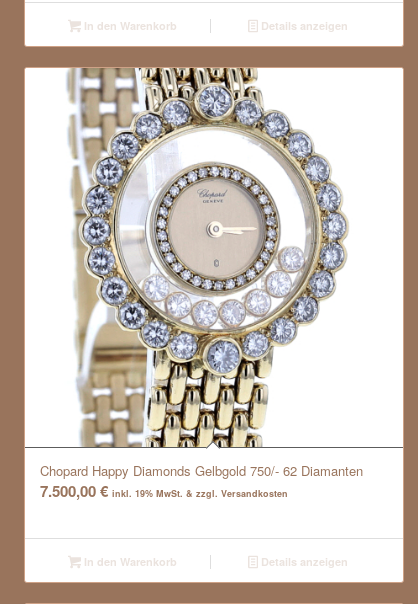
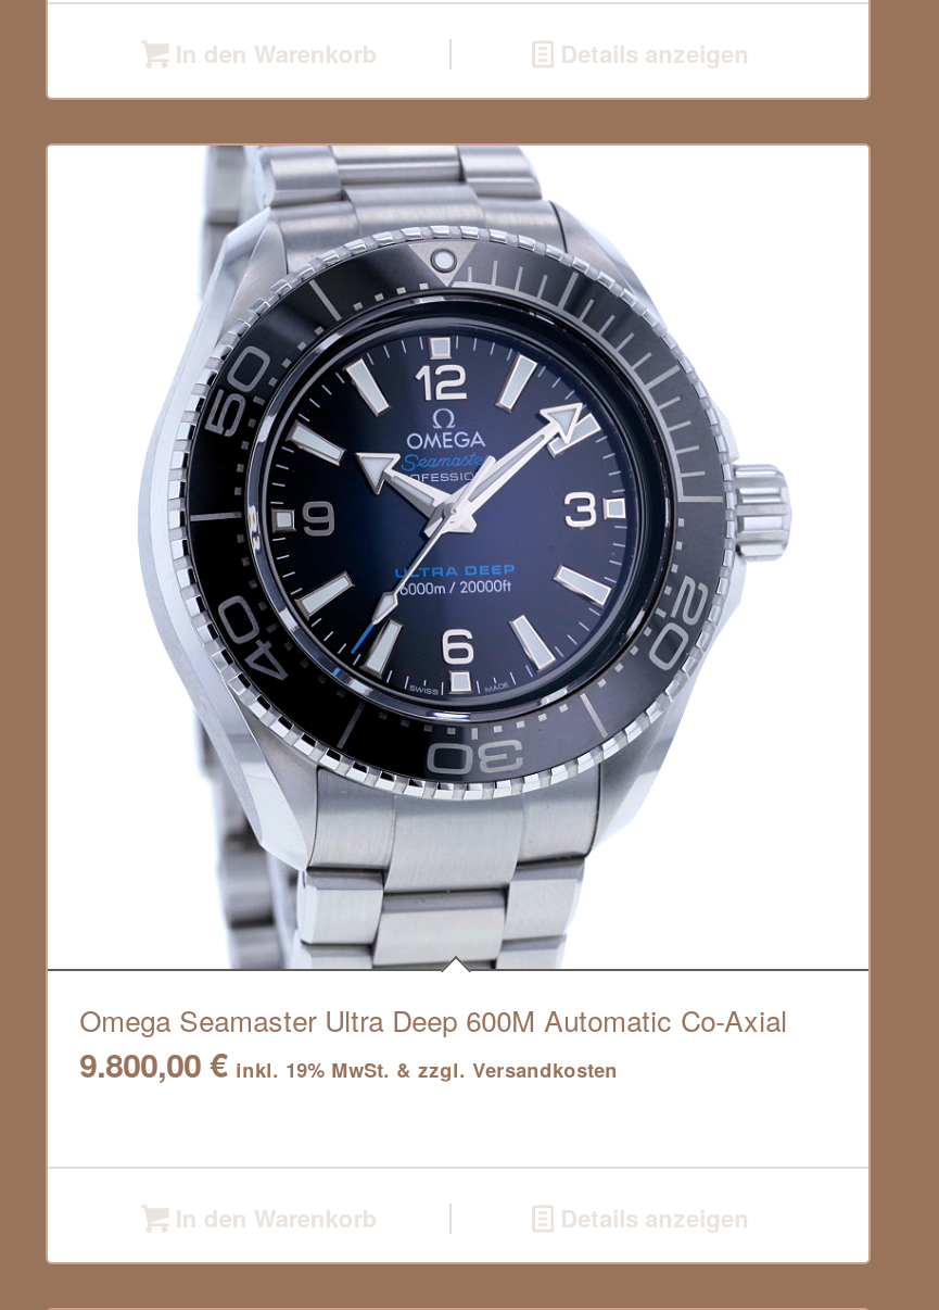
- [image]
- Chopard Happy Diamonds Gelbgold 750/- 62 Diamanten
- 7.500,00 € inkl. 19% MwSt. & zzgl. Versandkosten
+ [image]
+ Omega Seamaster Ultra Deep 600M Automatic Co-Axial
+ 9.800,00 € inkl. 19% MwSt. & zzgl. Versandkosten
